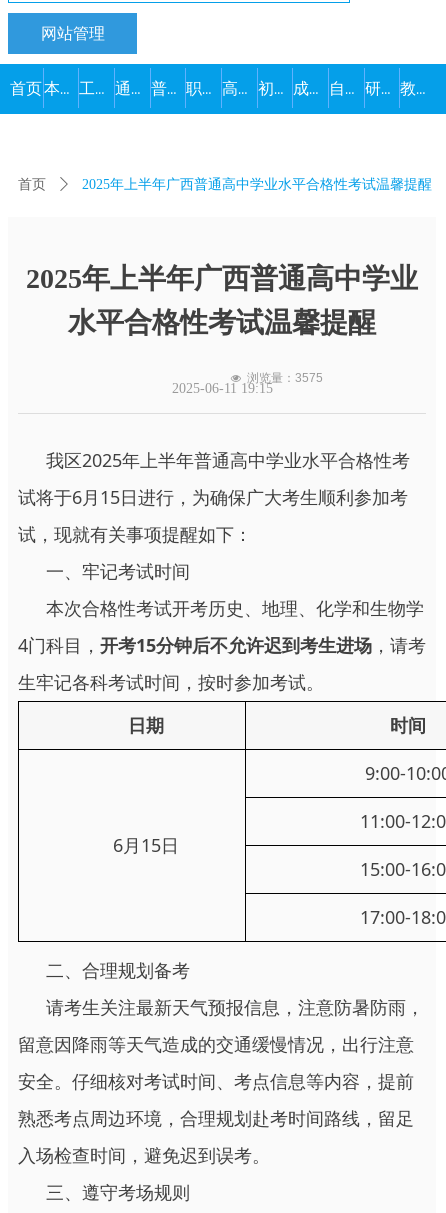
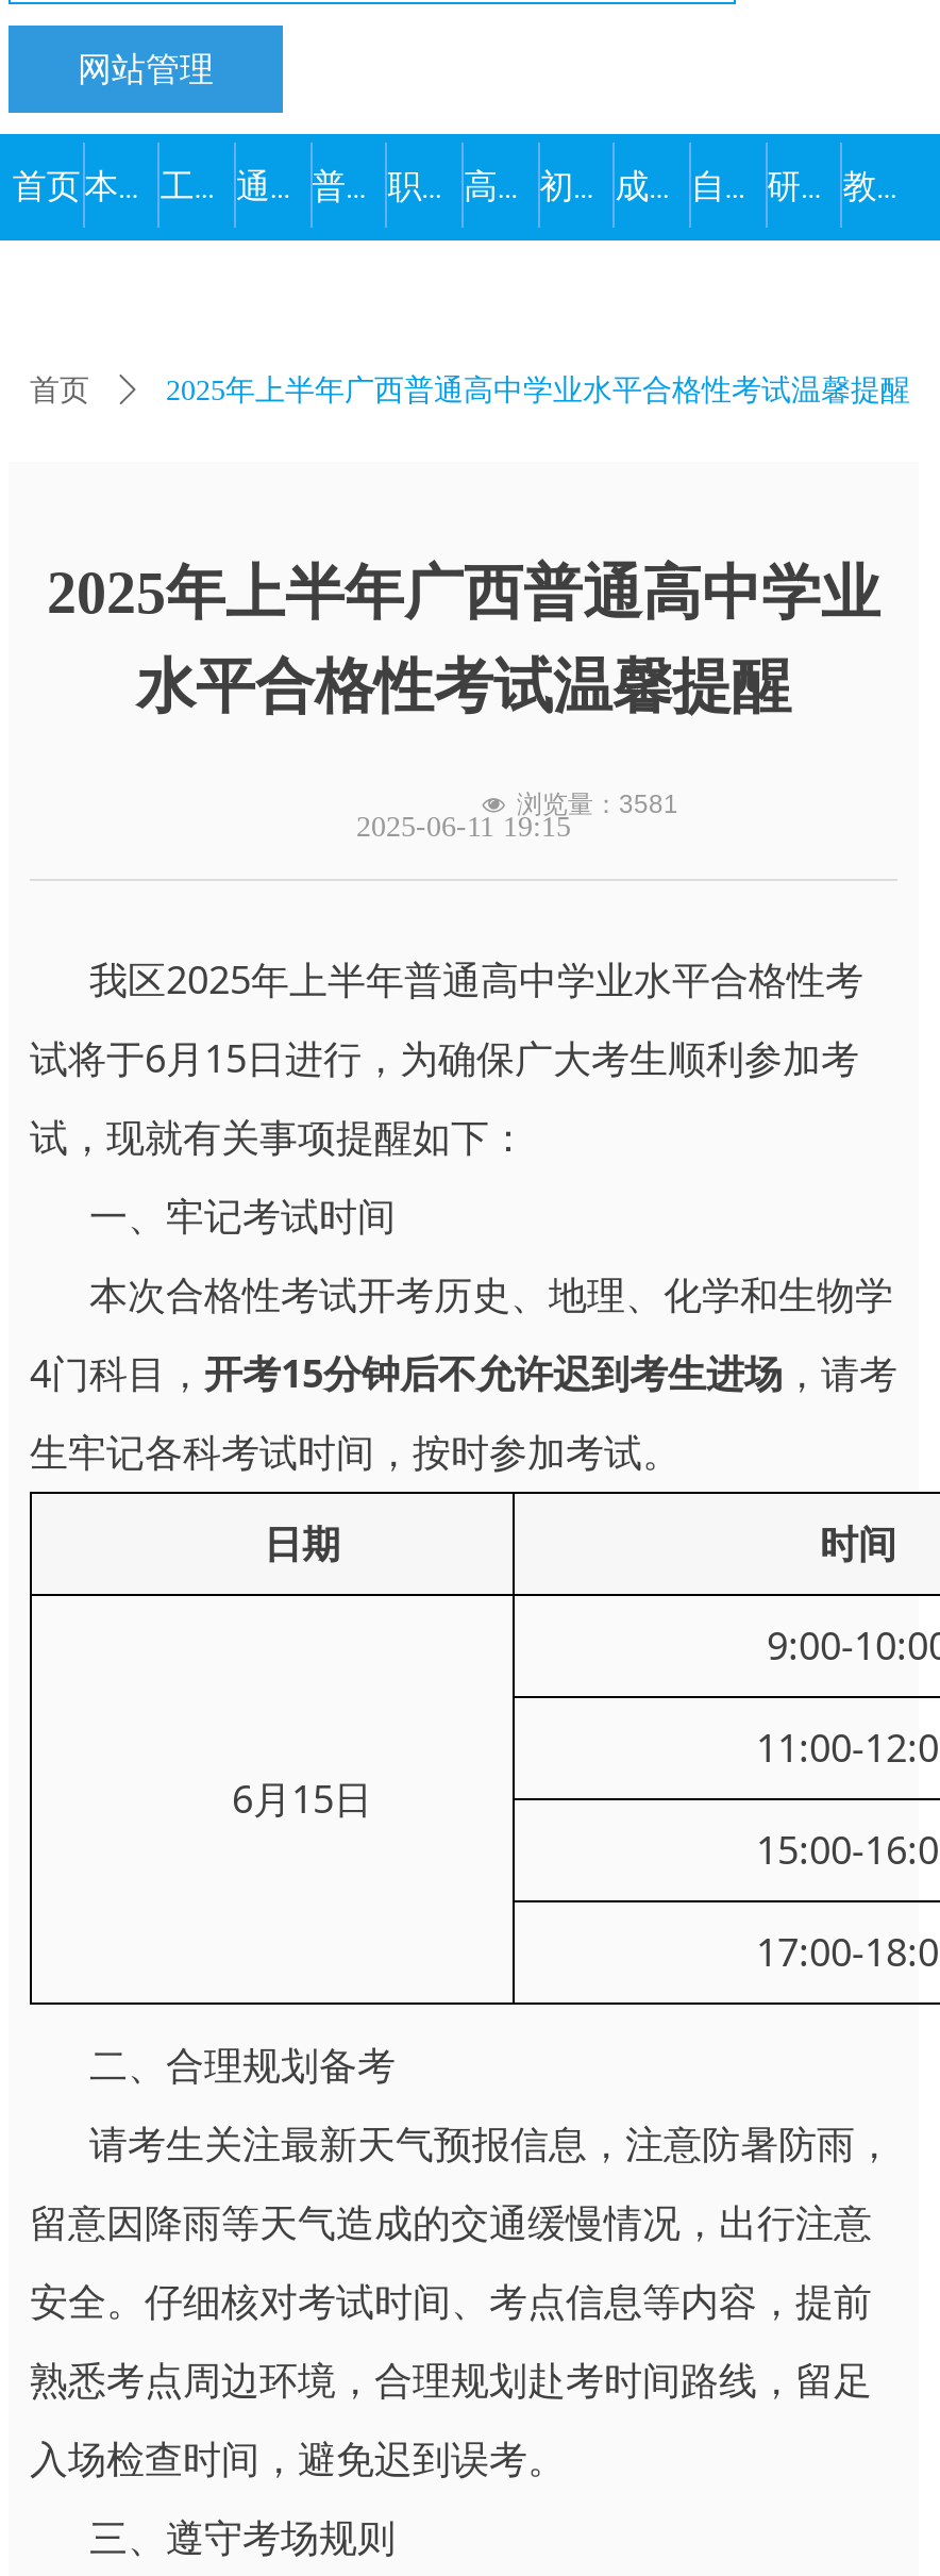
- 넶 浏览量：3575
+ 넶 浏览量：3581
